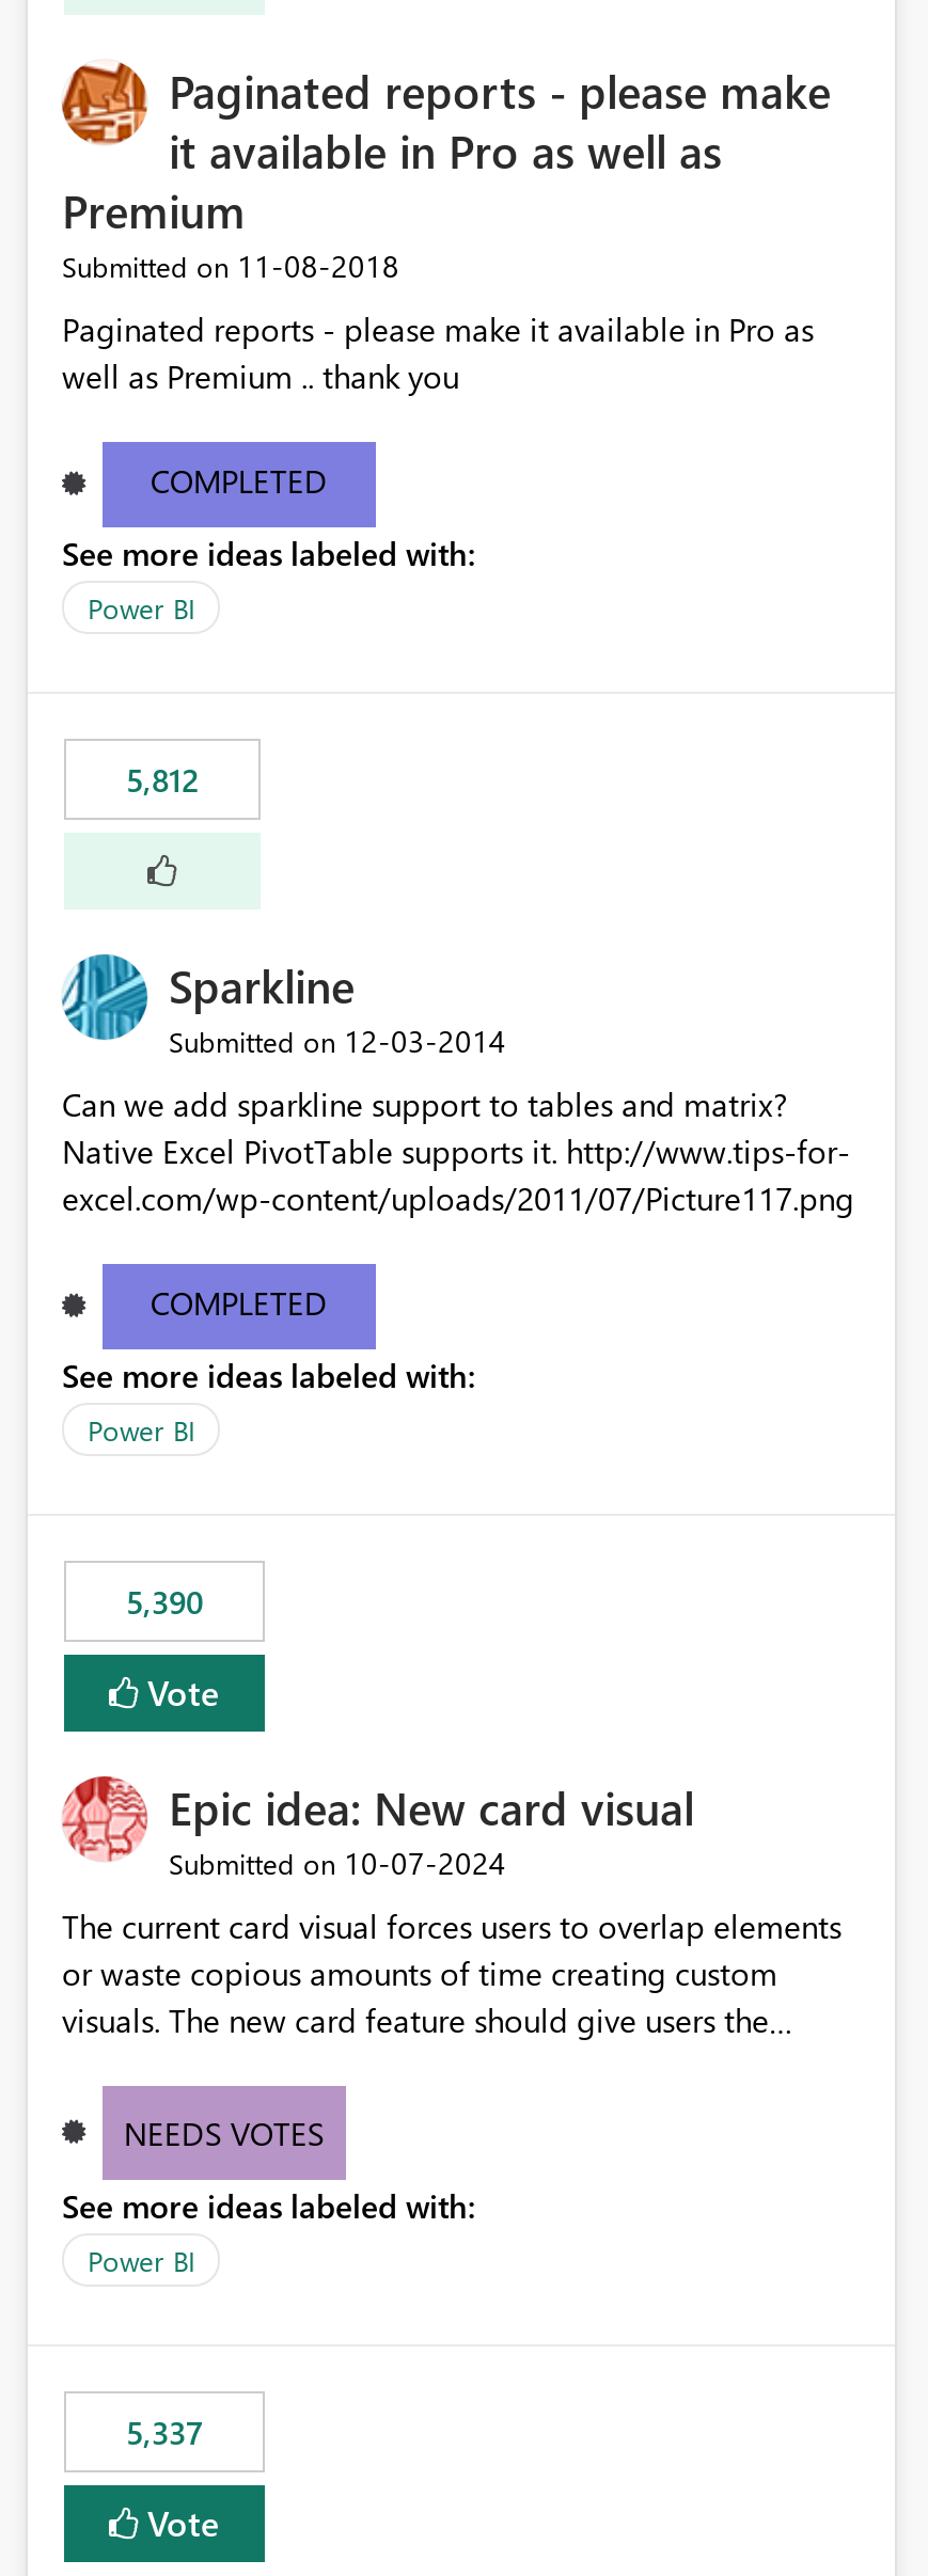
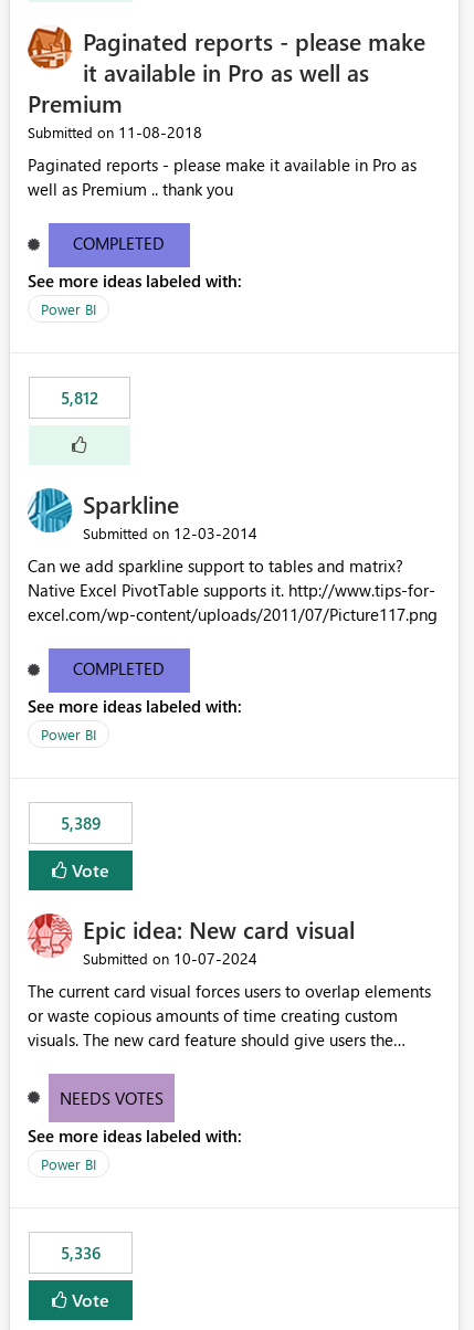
- 5,390
+ 5,389

- 5,337
+ 5,336
